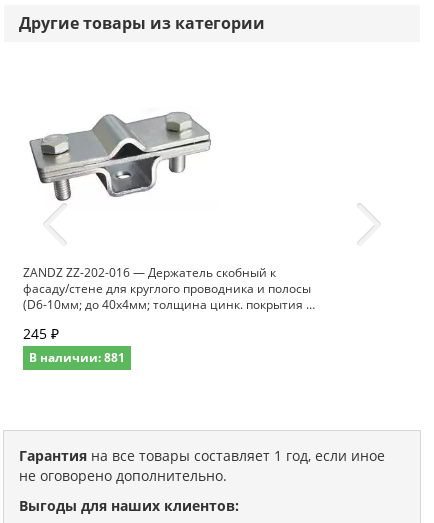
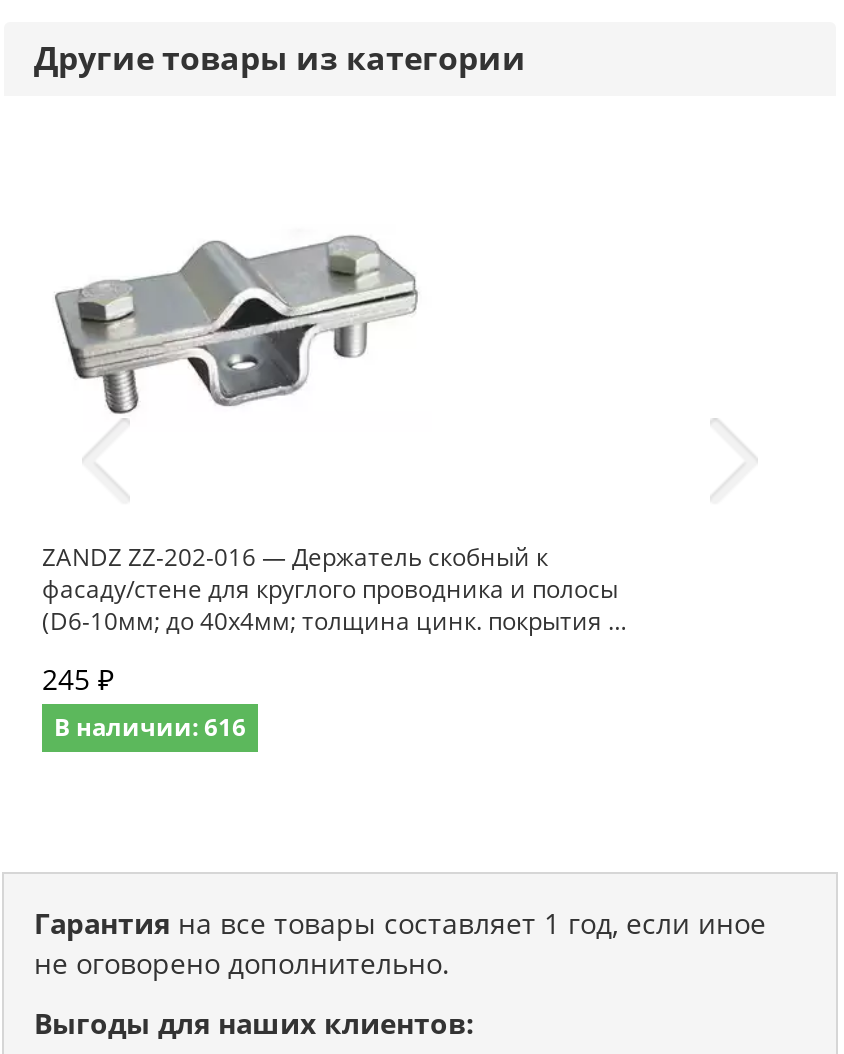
- В наличии: 881
+ В наличии: 616
